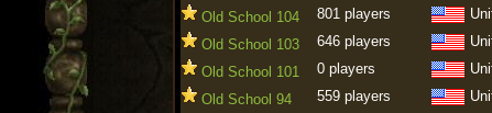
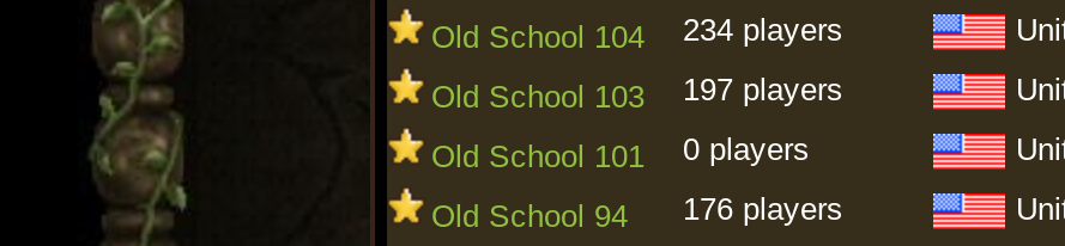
- Old School 104 801 players
+ Old School 104 234 players

- Old School 103 646 players
+ Old School 103 197 players

- Old School 94 559 players
+ Old School 94 176 players
